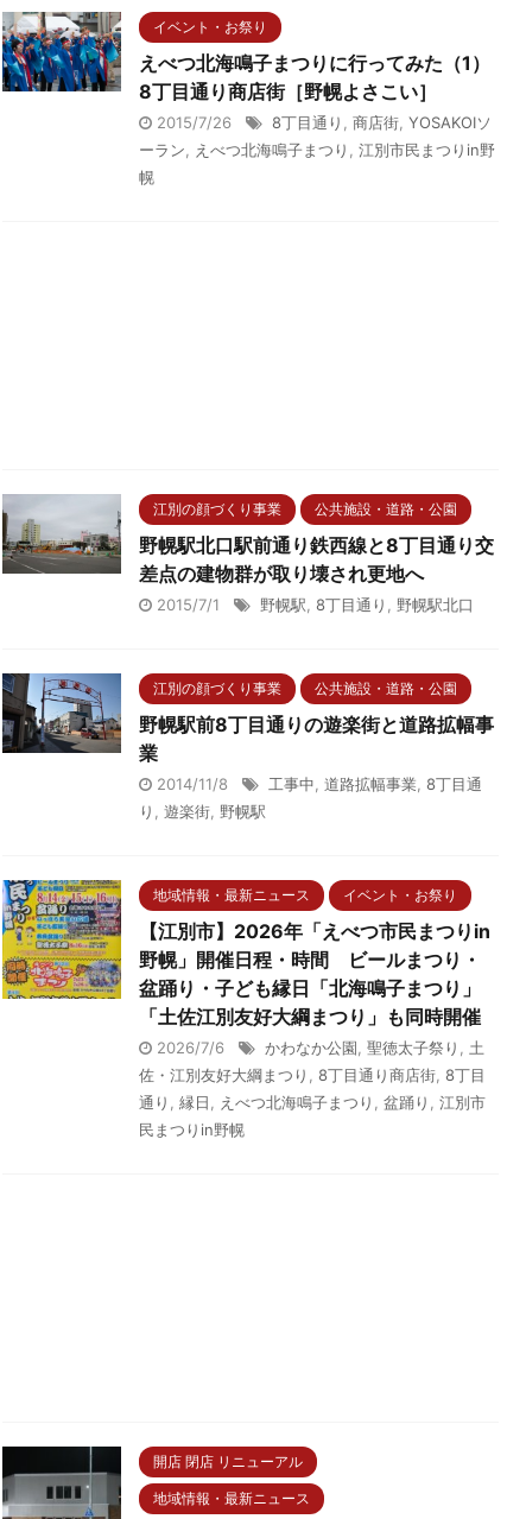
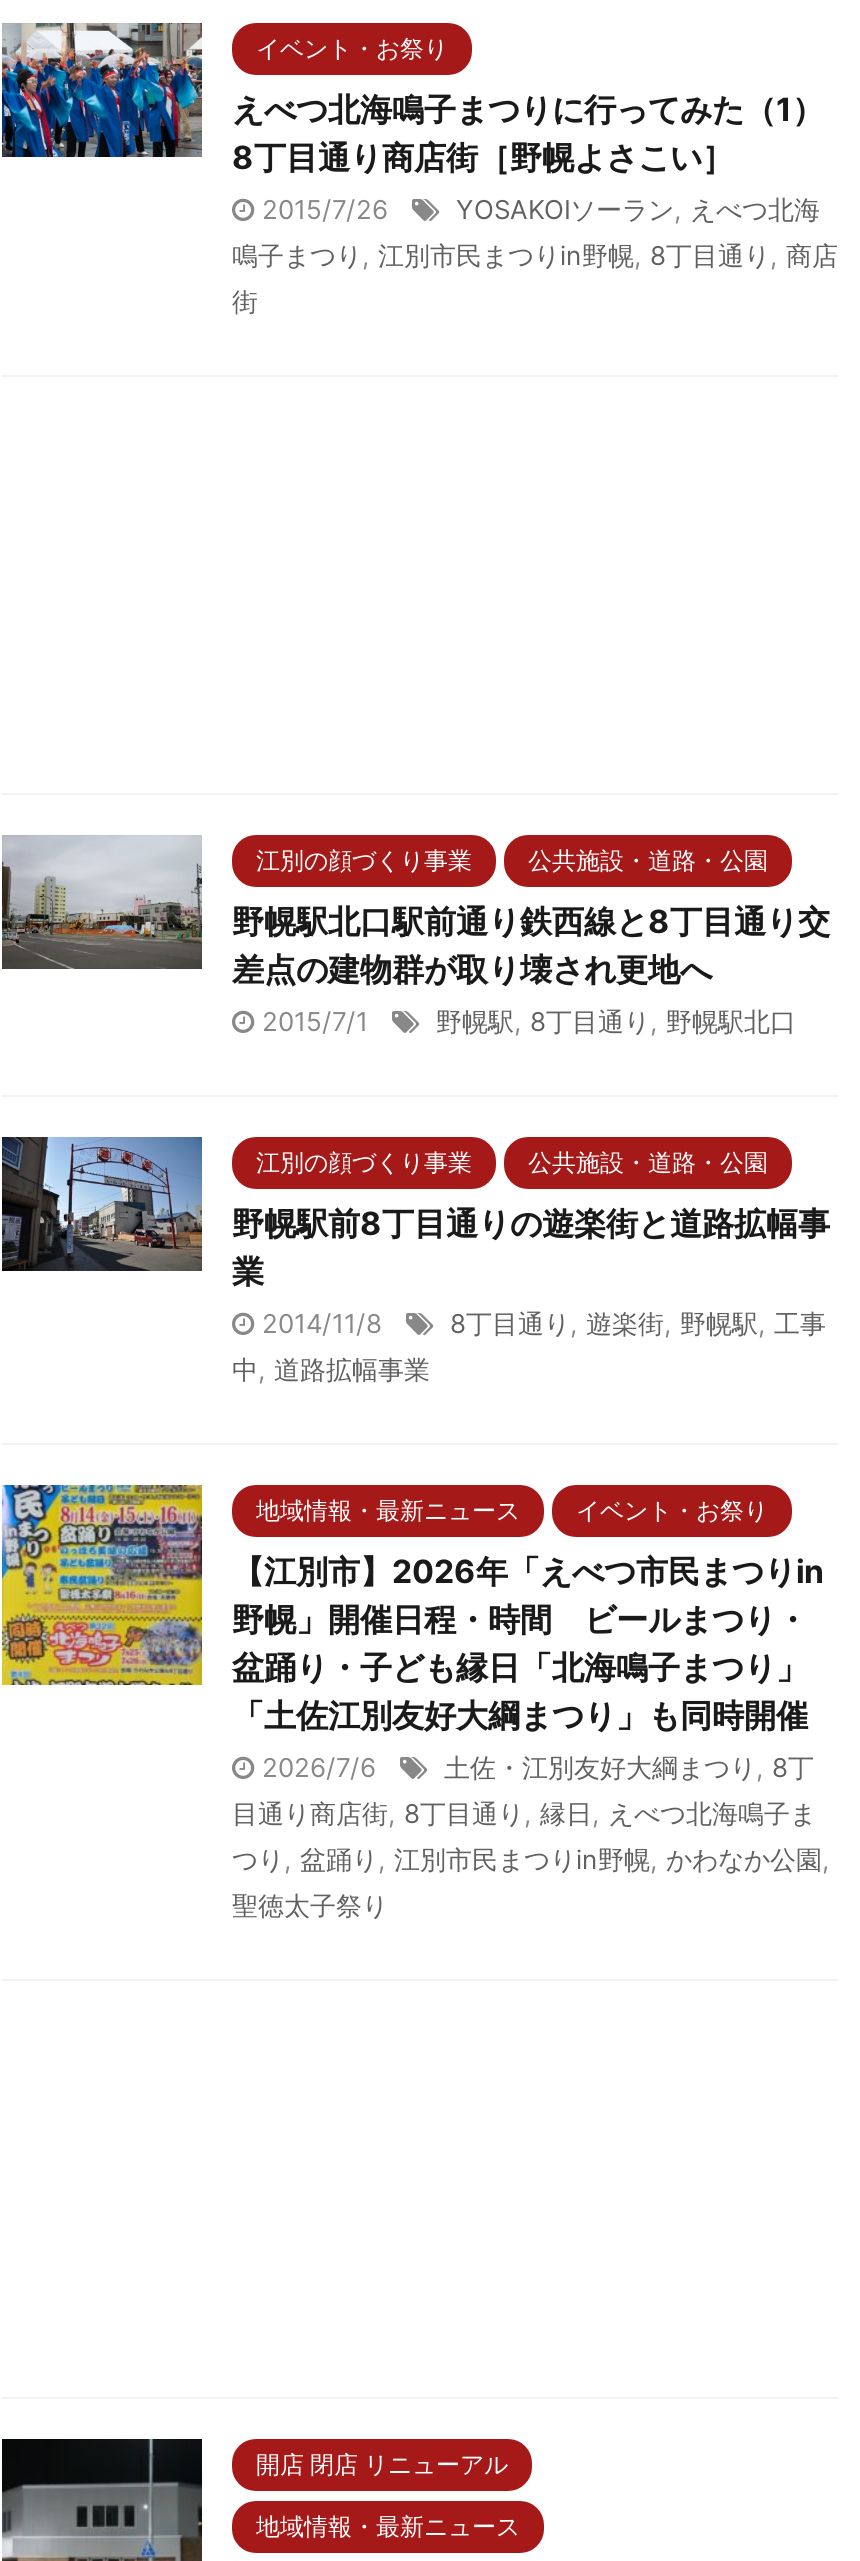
- 8丁目通り,商店街, YOSAKOIソ
- ーラン,えべつ北海鳴子まつり,江別市民まつりin野
- 幌
+ YOSAKOIソーラン,えべつ北海
+ 鳴子まつり,江別市民まつりin野幌, 8丁目通り,商店
+ 街

- 工事中,道路拡幅事業, 8丁目通
- り,遊楽街,野幌駅
+ 8丁目通り,遊楽街,野幌駅,工事
+ 中,道路拡幅事業

- かわなか公園,聖徳太子祭り,土
- 佐・江別友好大綱まつり, 8丁目通り商店街, 8丁目
- 通り,縁日,えべつ北海鳴子まつり,盆踊り,江別市
- 民まつりin野幌
+ 土佐・江別友好大綱まつり, 8丁
+ 目通り商店街, 8丁目通り,縁日,えべつ北海鳴子ま
+ つり,盆踊り,江別市民まつりin野幌,かわなか公園,
+ 聖徳太子祭り
